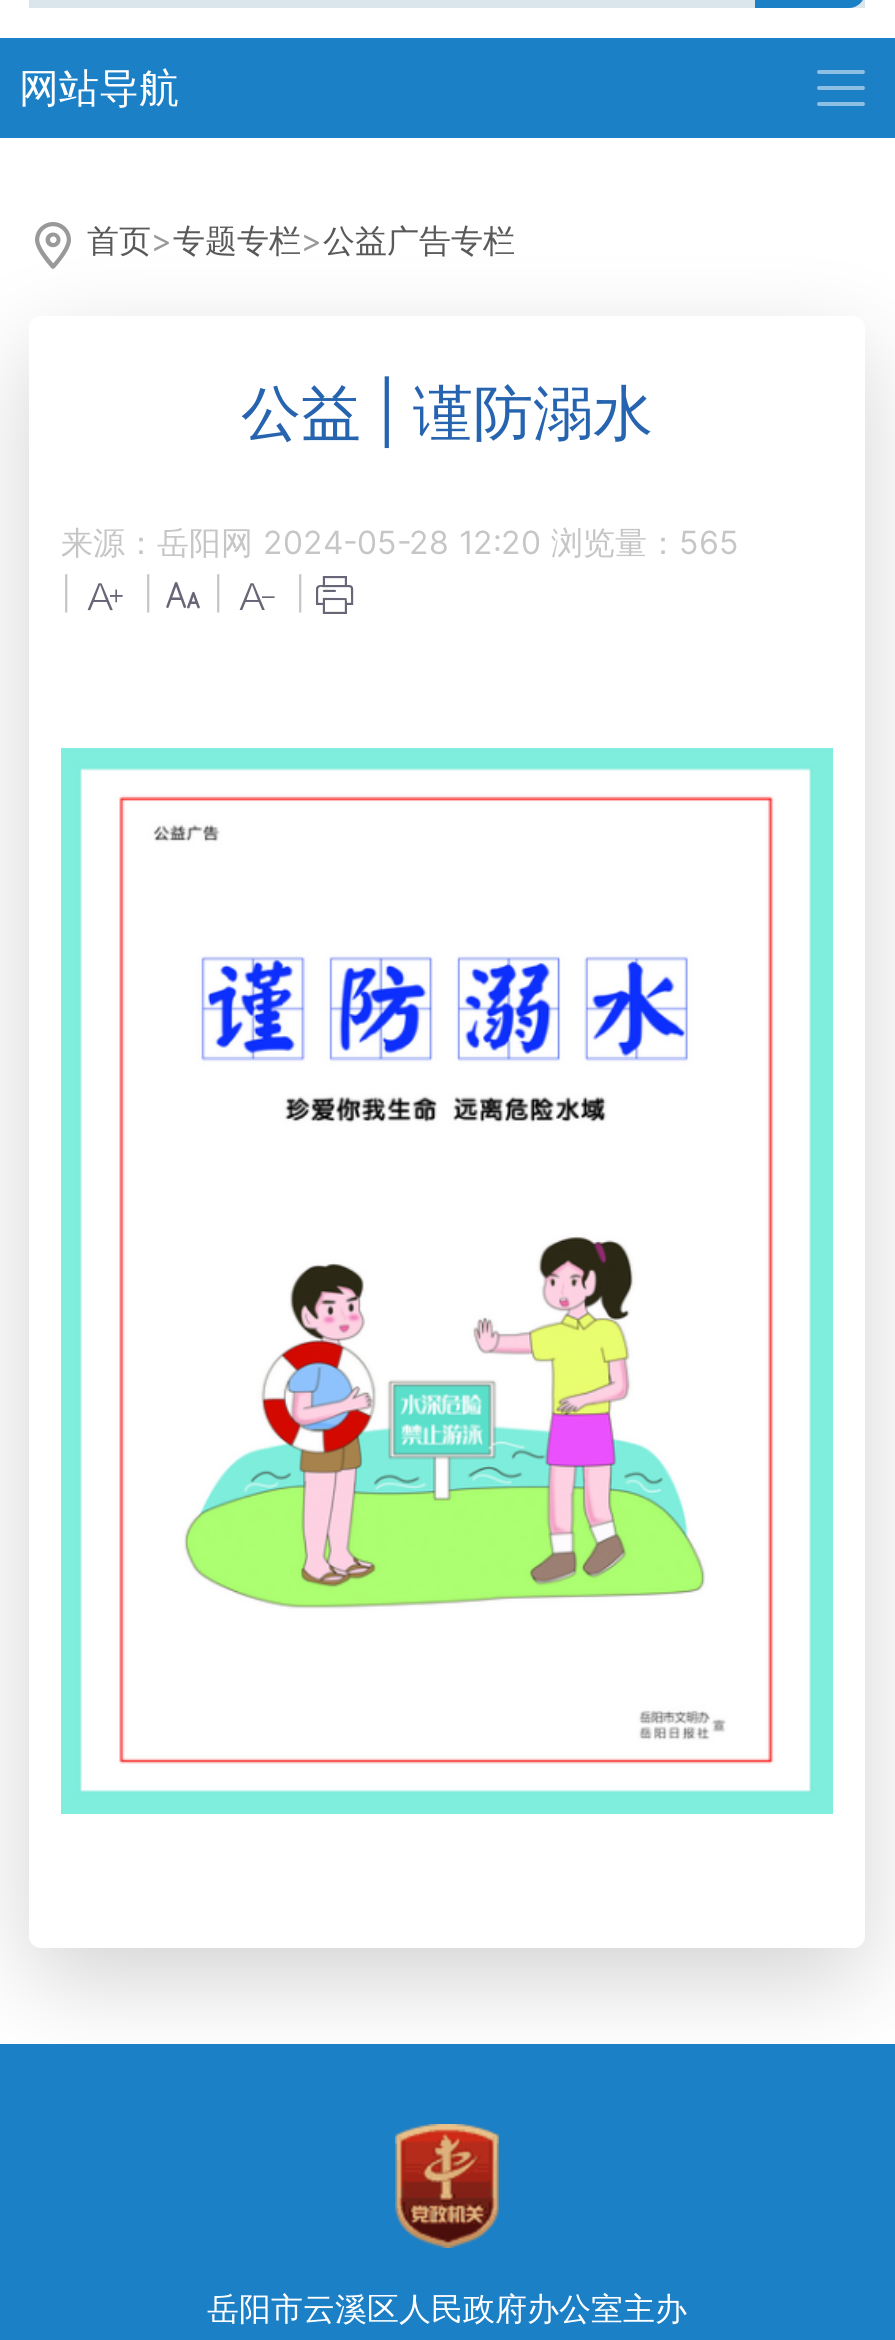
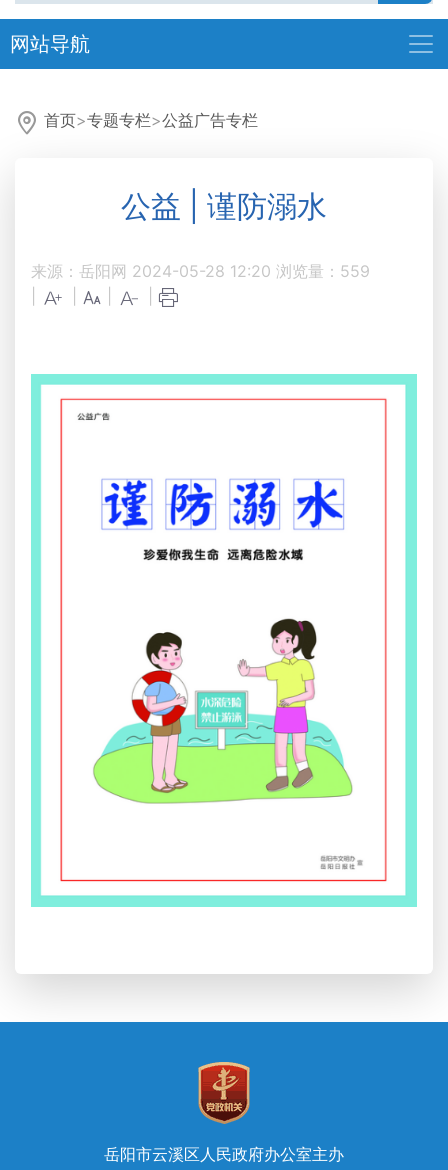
- 来源：岳阳网 2024-05-28 12:20 浏览量：565
+ 来源：岳阳网 2024-05-28 12:20 浏览量：559
